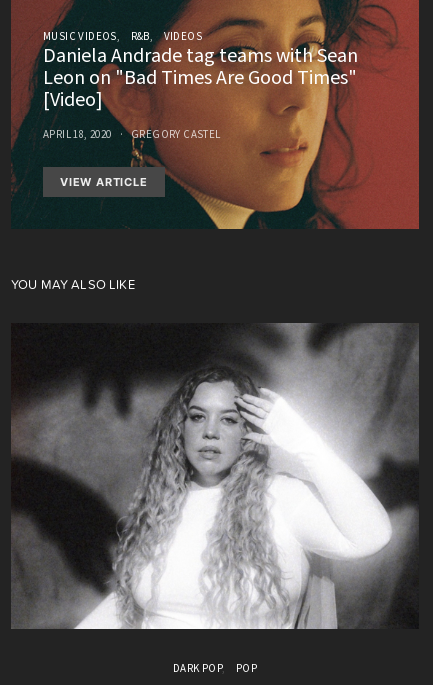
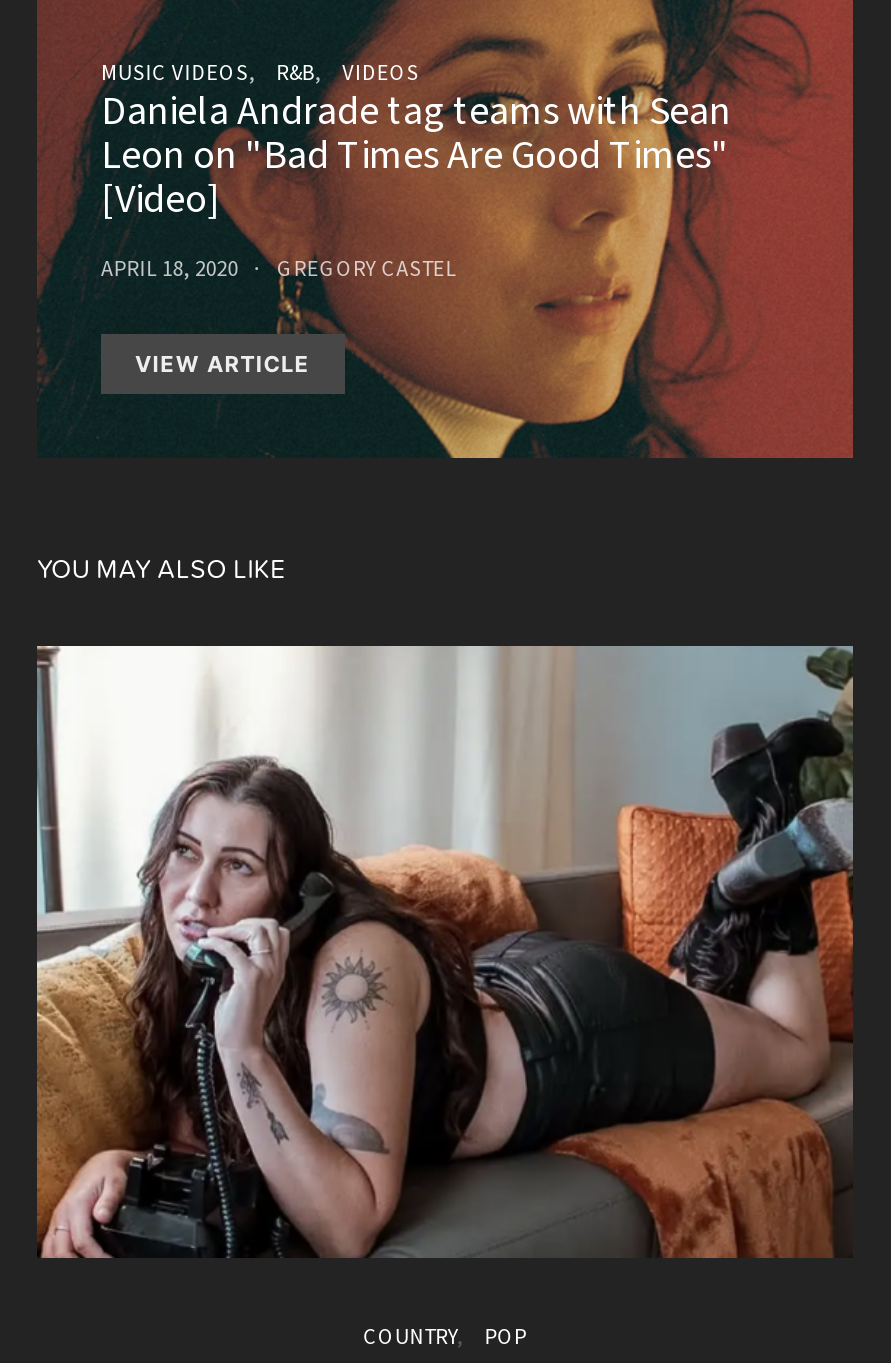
- [image]
- DARK POP
+ [image]
+ COUNTRY
